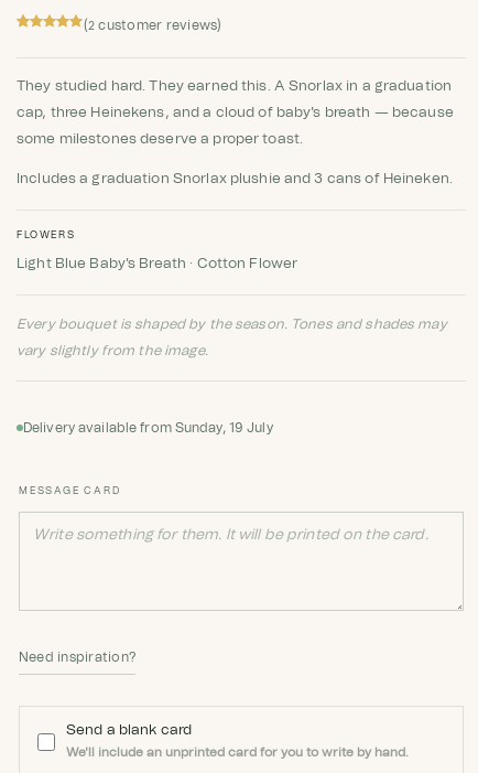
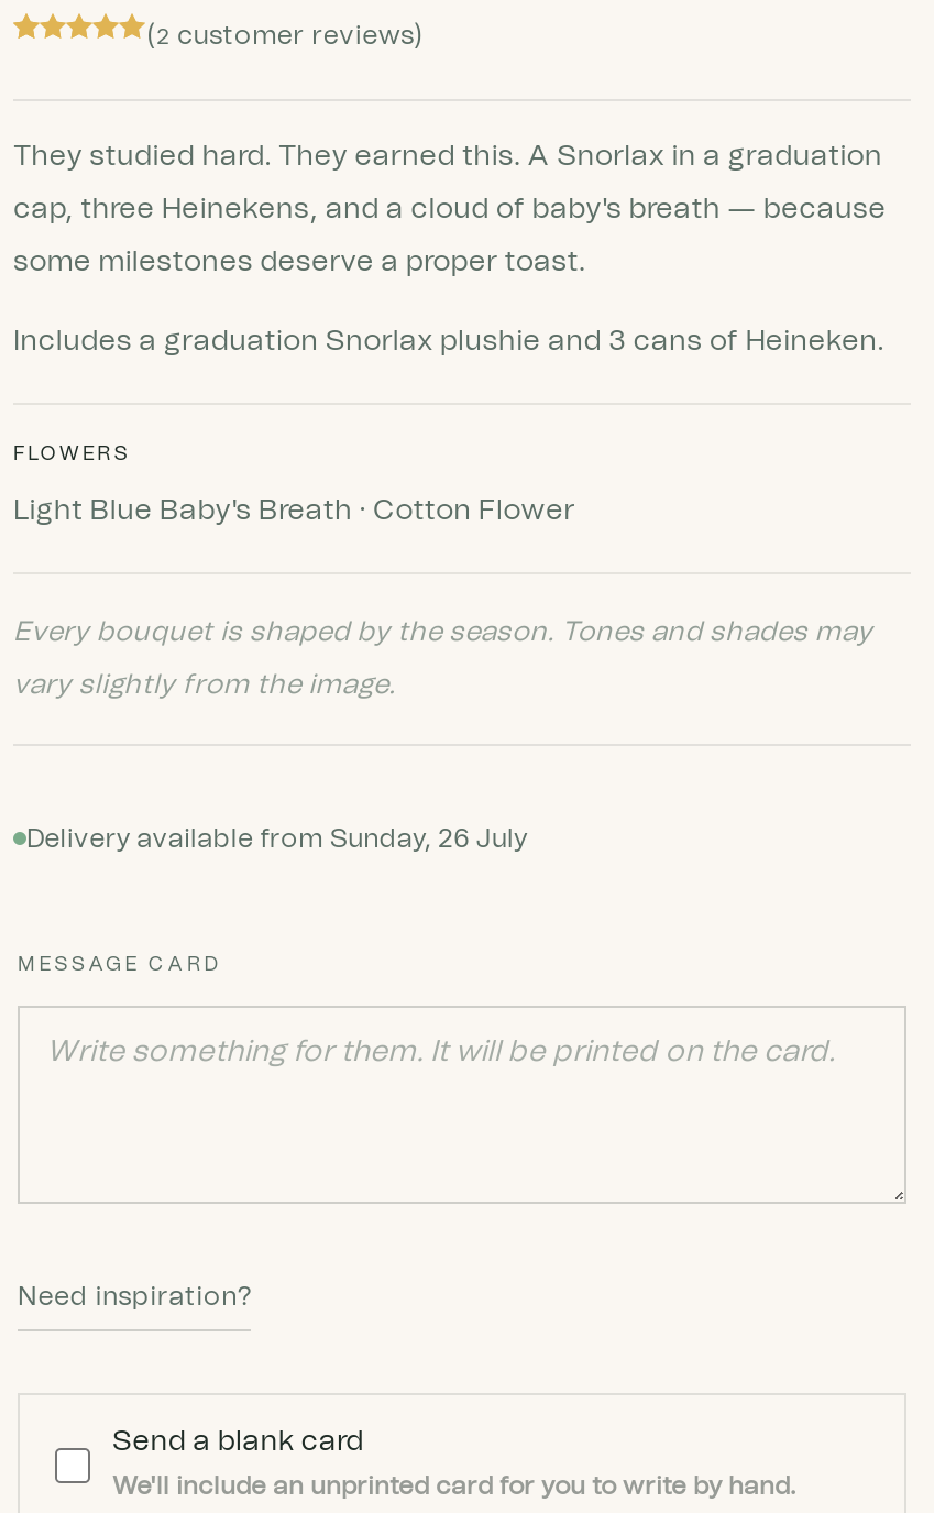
- Delivery available from Sunday, 19 July
+ Delivery available from Sunday, 26 July
